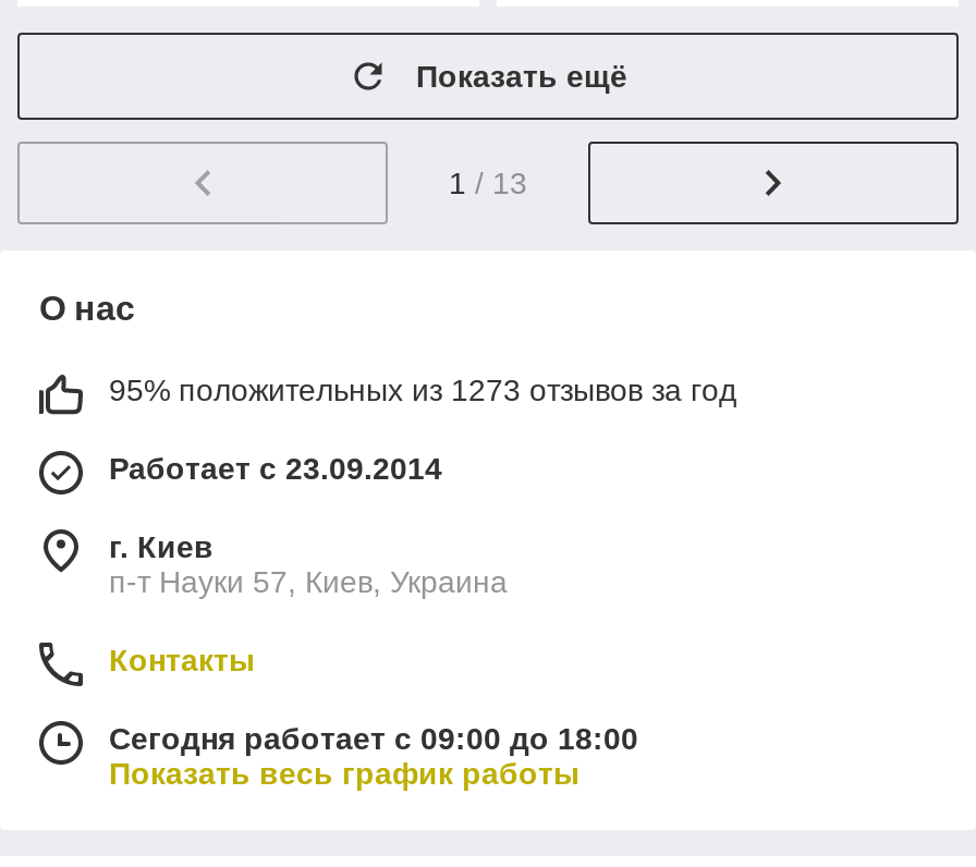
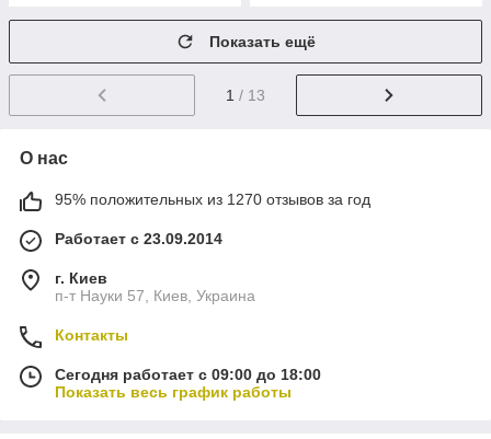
- 95% положительных из 1273 отзывов за год
+ 95% положительных из 1270 отзывов за год
